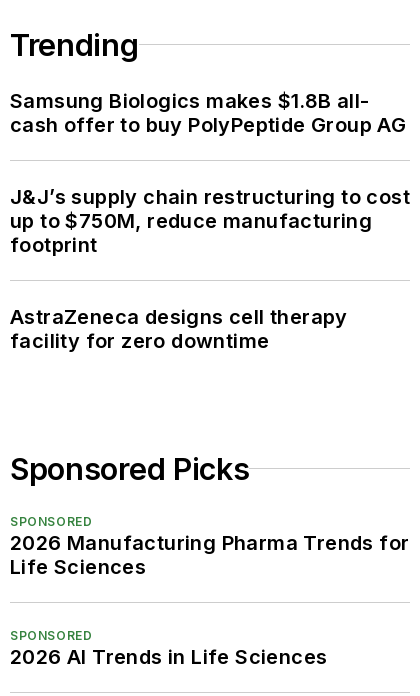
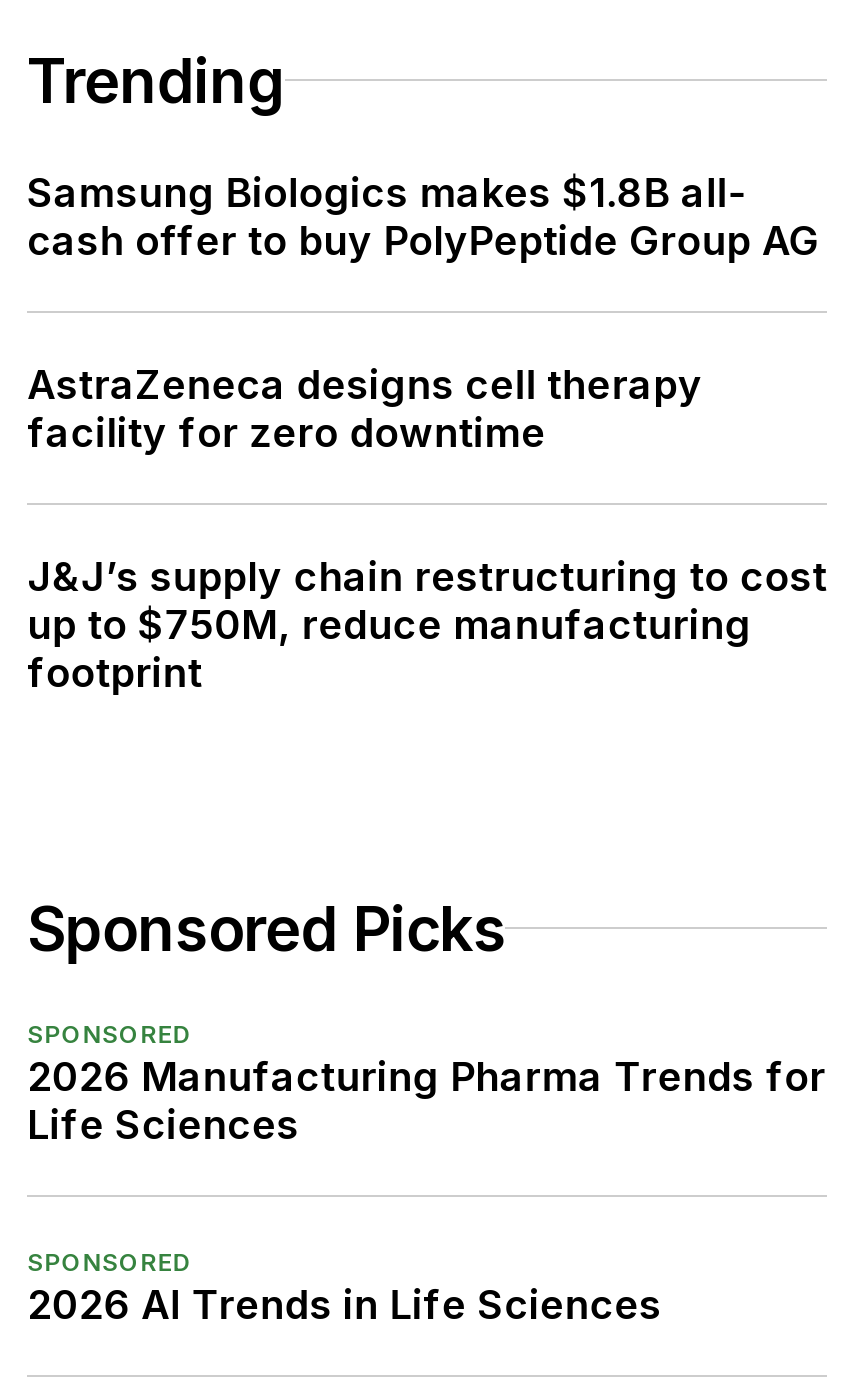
moved down: J&J’s supply chain restructuring to cost | up to $750M, reduce manufacturing | footprint

moved up: AstraZeneca designs cell therapy | facility for zero downtime
